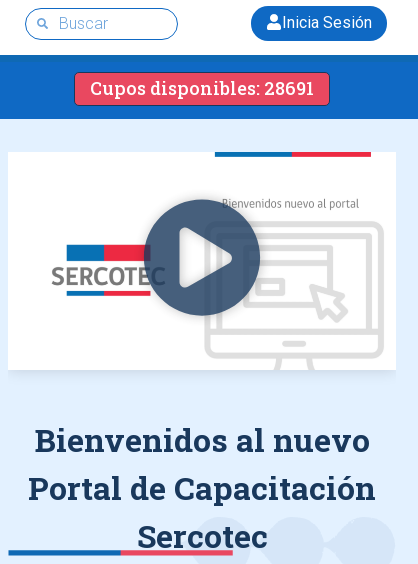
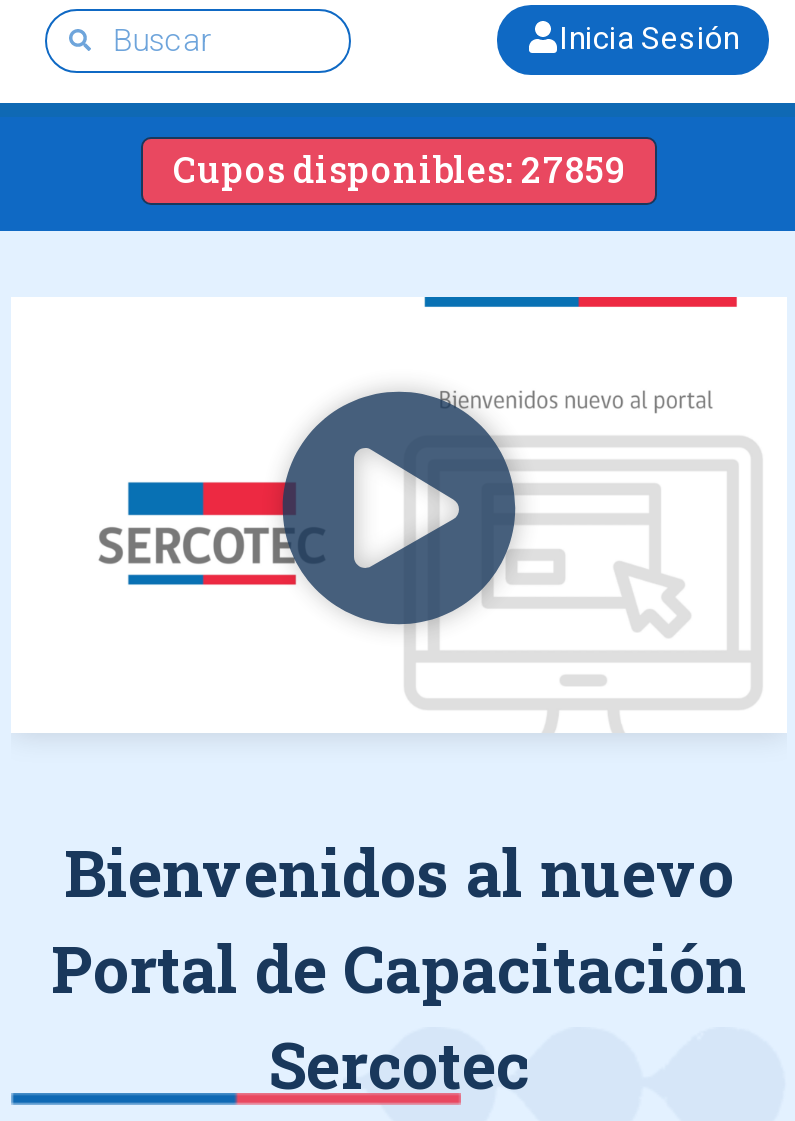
- Cupos disponibles: 28691
+ Cupos disponibles: 27859
